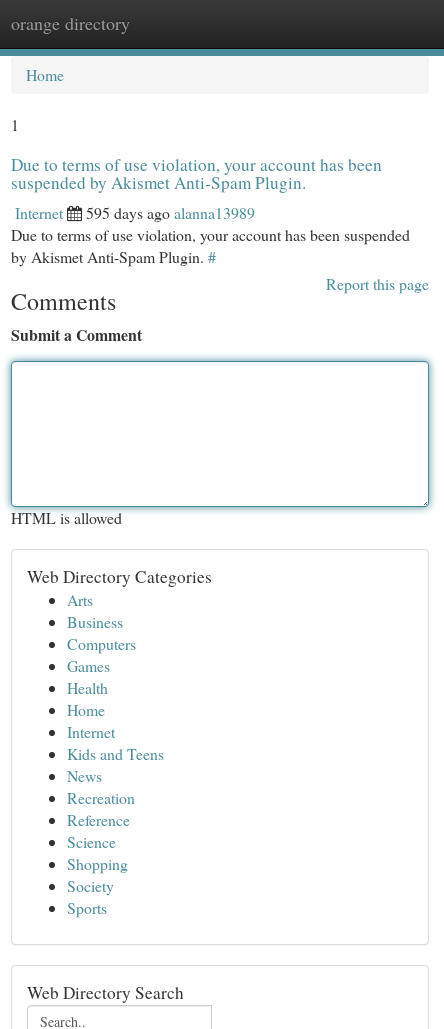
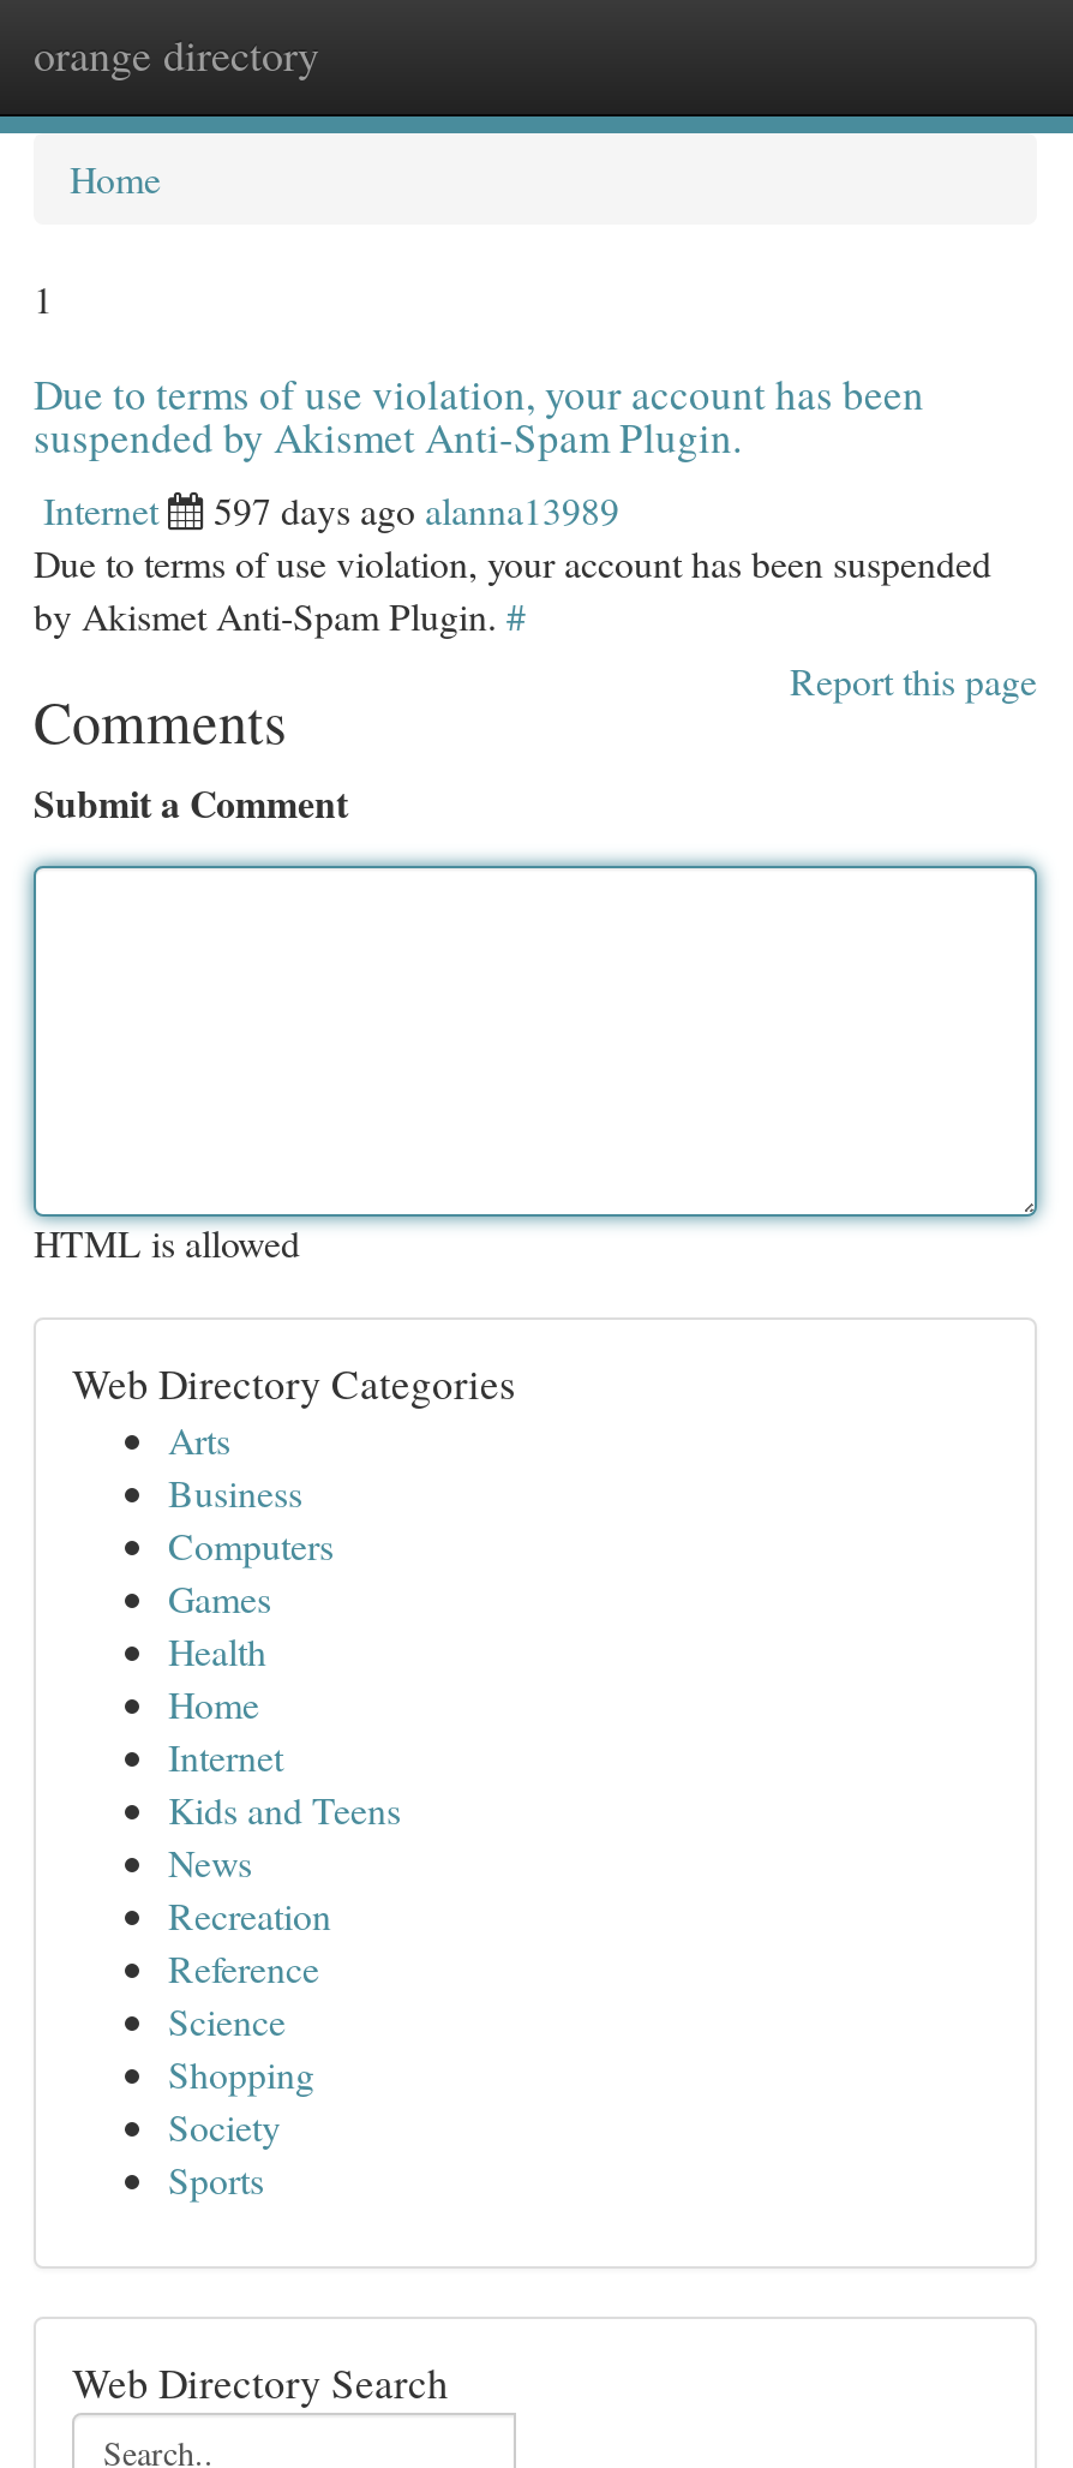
- 595 days ago alanna13989
+ 597 days ago alanna13989
